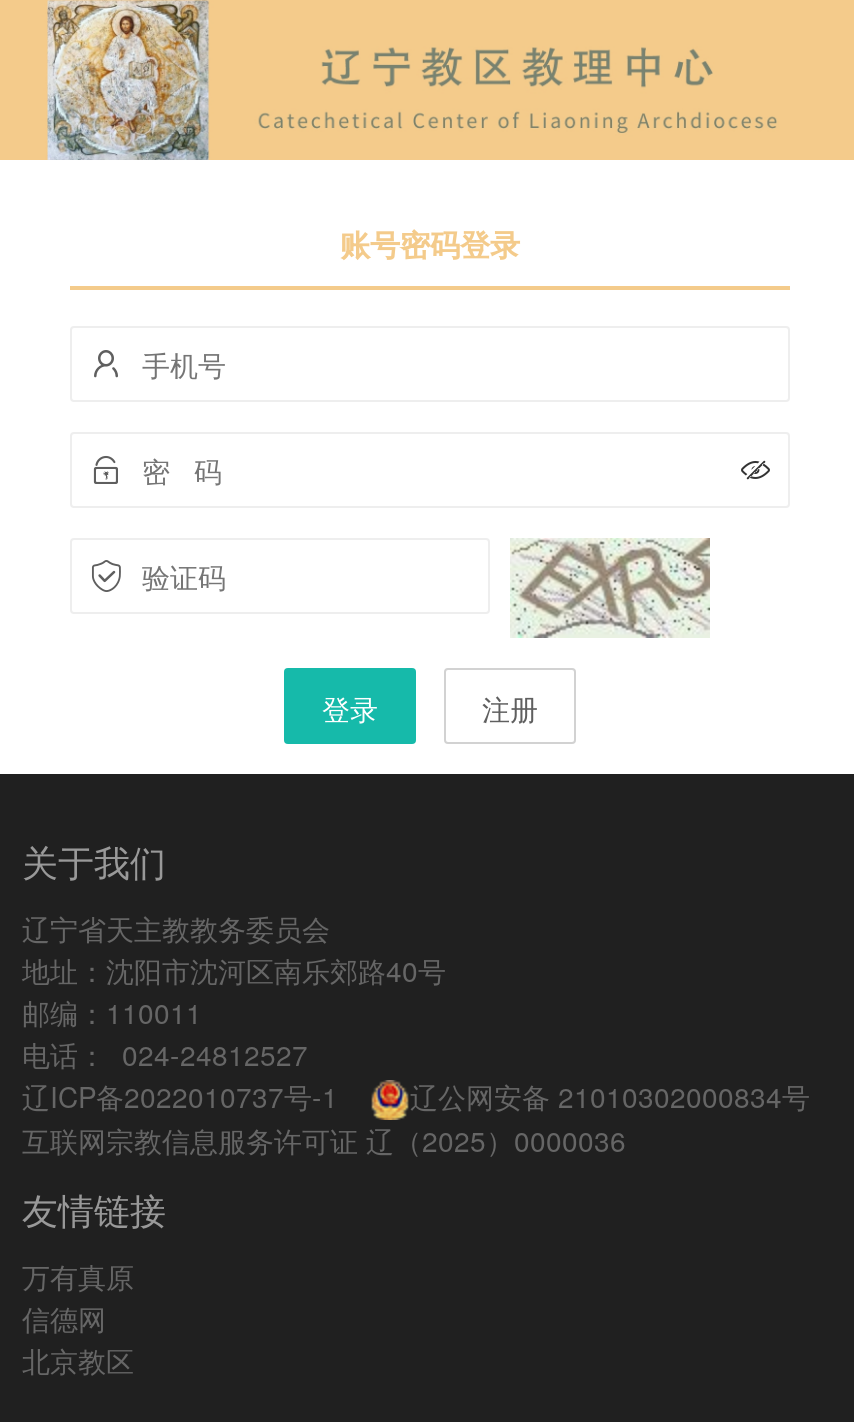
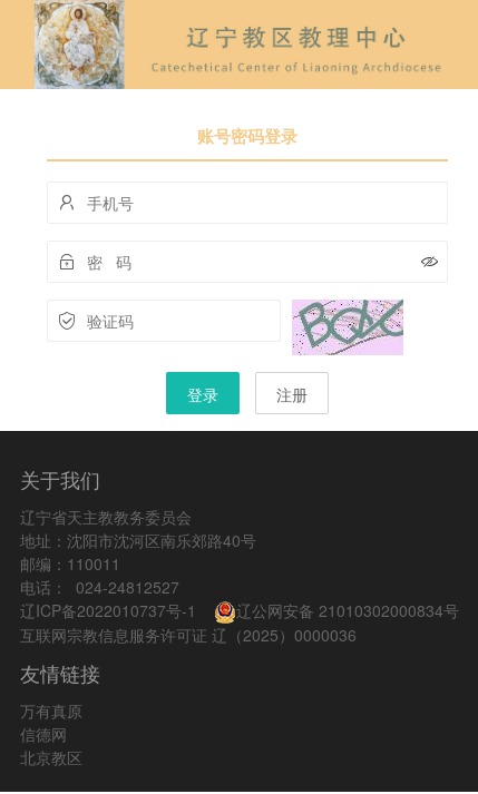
- [image]
+ [image]
